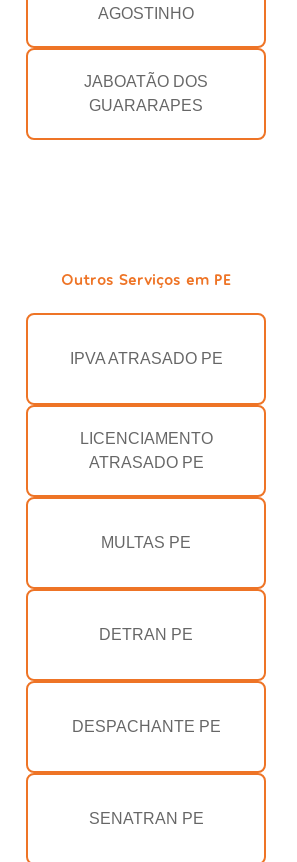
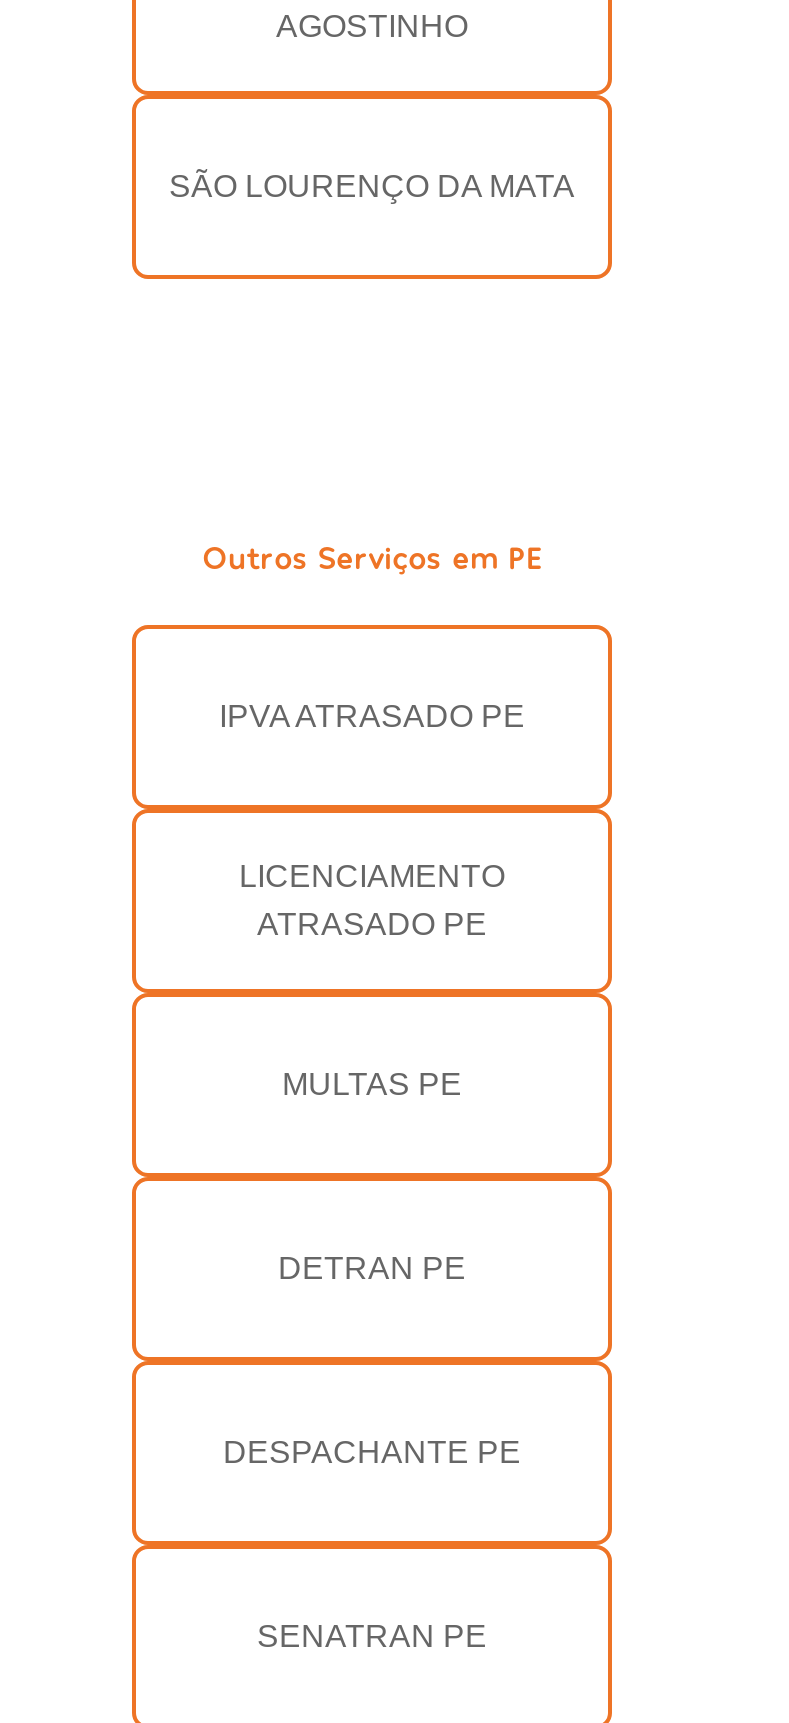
- JABOATÃO DOS
- GUARARAPES
+ SÃO LOURENÇO DA MATA
